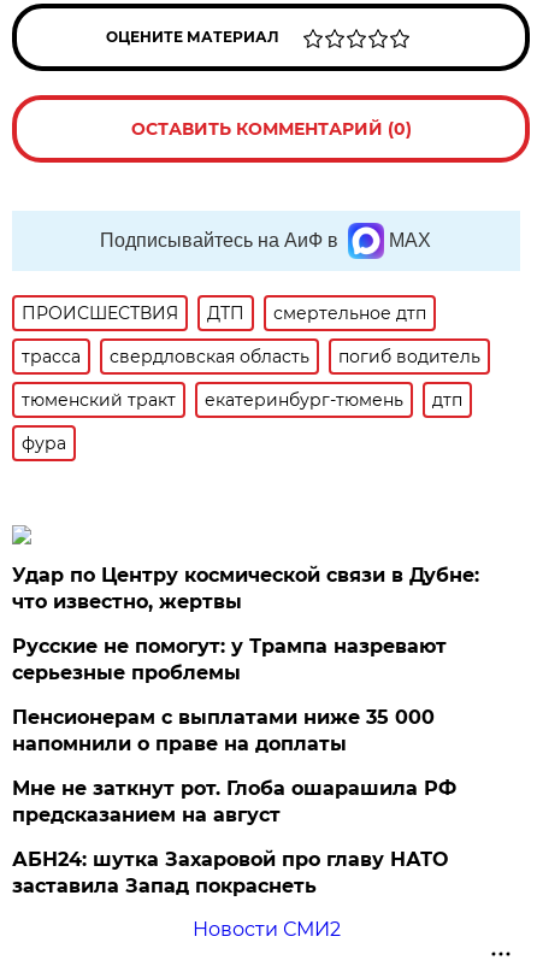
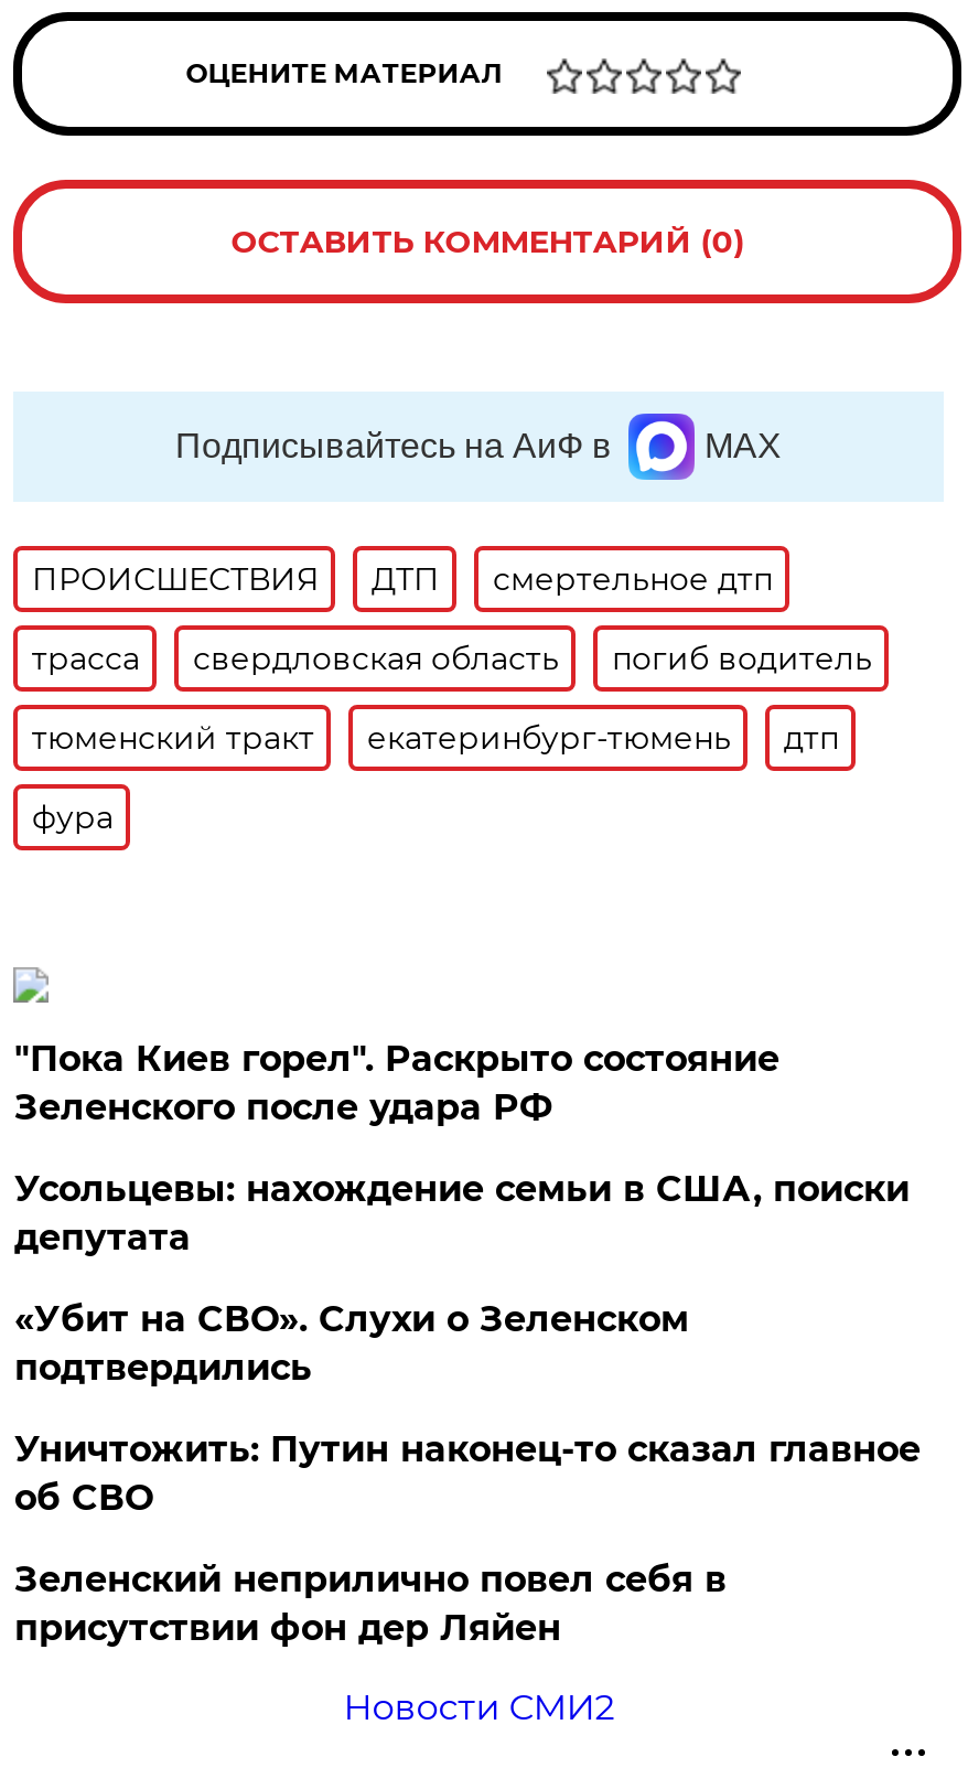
- Удар по Центру космической связи в Дубне:
- что известно, жертвы
+ "Пока Киев горел". Раскрыто состояние
+ Зеленского после удара РФ

- Русские не помогут: у Трампа назревают
- серьезные проблемы
+ Усольцевы: нахождение семьи в США, поиски
+ депутата

- Пенсионерам с выплатами ниже 35 000
- напомнили о праве на доплаты
+ «Убит на СВО». Слухи о Зеленском
+ подтвердились

- Мне не заткнут рот. Глоба ошарашила РФ
- предсказанием на август
+ Уничтожить: Путин наконец-то сказал главное
+ об СВО

- АБН24: шутка Захаровой про главу НАТО
- заставила Запад покраснеть
+ Зеленский неприлично повел cебя в
+ присутствии фон дер Ляйен
